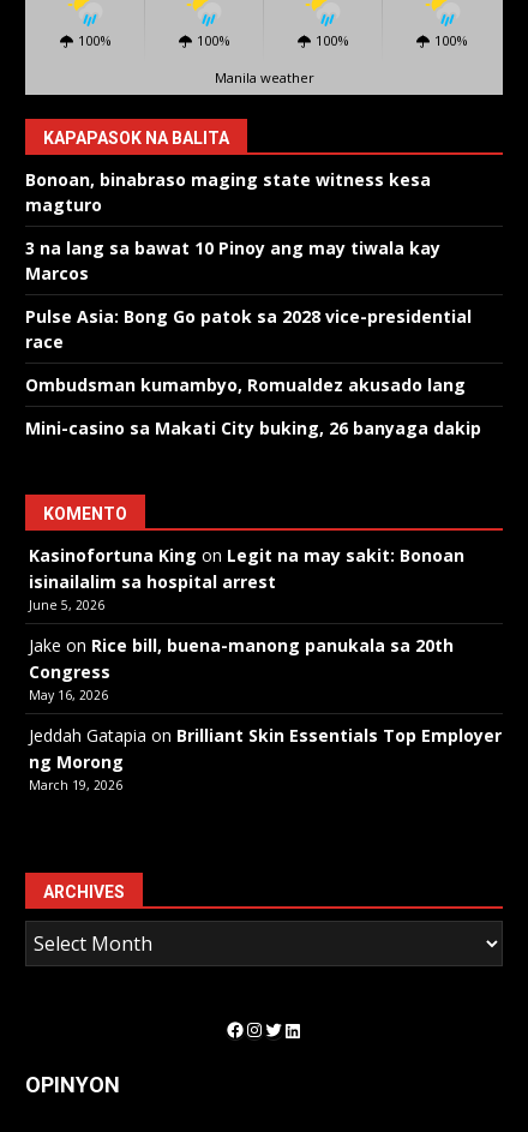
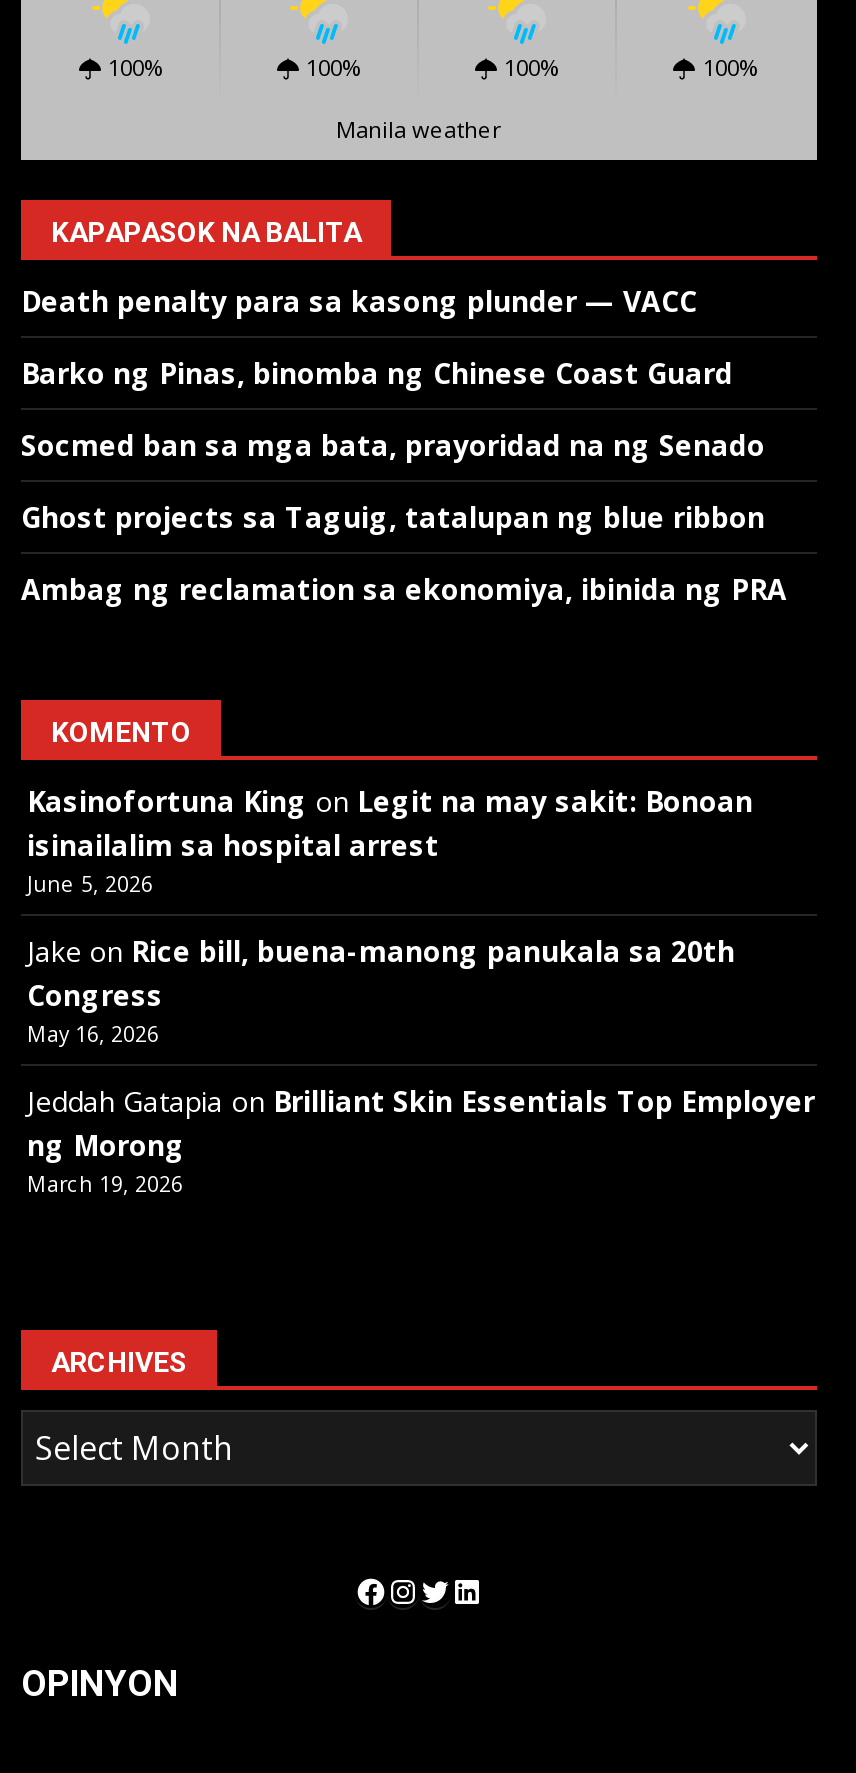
- Bonoan, binabraso maging state witness kesa
- magturo
+ Death penalty para sa kasong plunder — VACC

- 3 na lang sa bawat 10 Pinoy ang may tiwala kay
- Marcos
+ Barko ng Pinas, binomba ng Chinese Coast Guard

- Pulse Asia: Bong Go patok sa 2028 vice-presidential
- race
+ Socmed ban sa mga bata, prayoridad na ng Senado

- Ombudsman kumambyo, Romualdez akusado lang
+ Ghost projects sa Taguig, tatalupan ng blue ribbon

- Mini-casino sa Makati City buking, 26 banyaga dakip
+ Ambag ng reclamation sa ekonomiya, ibinida ng PRA
